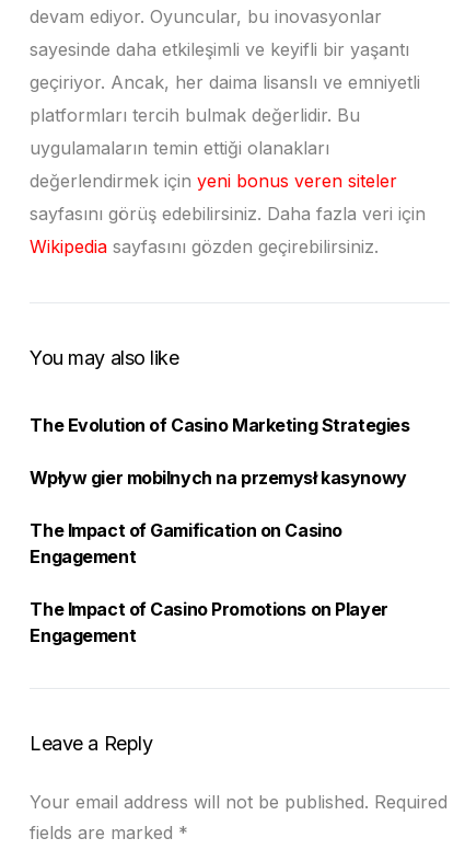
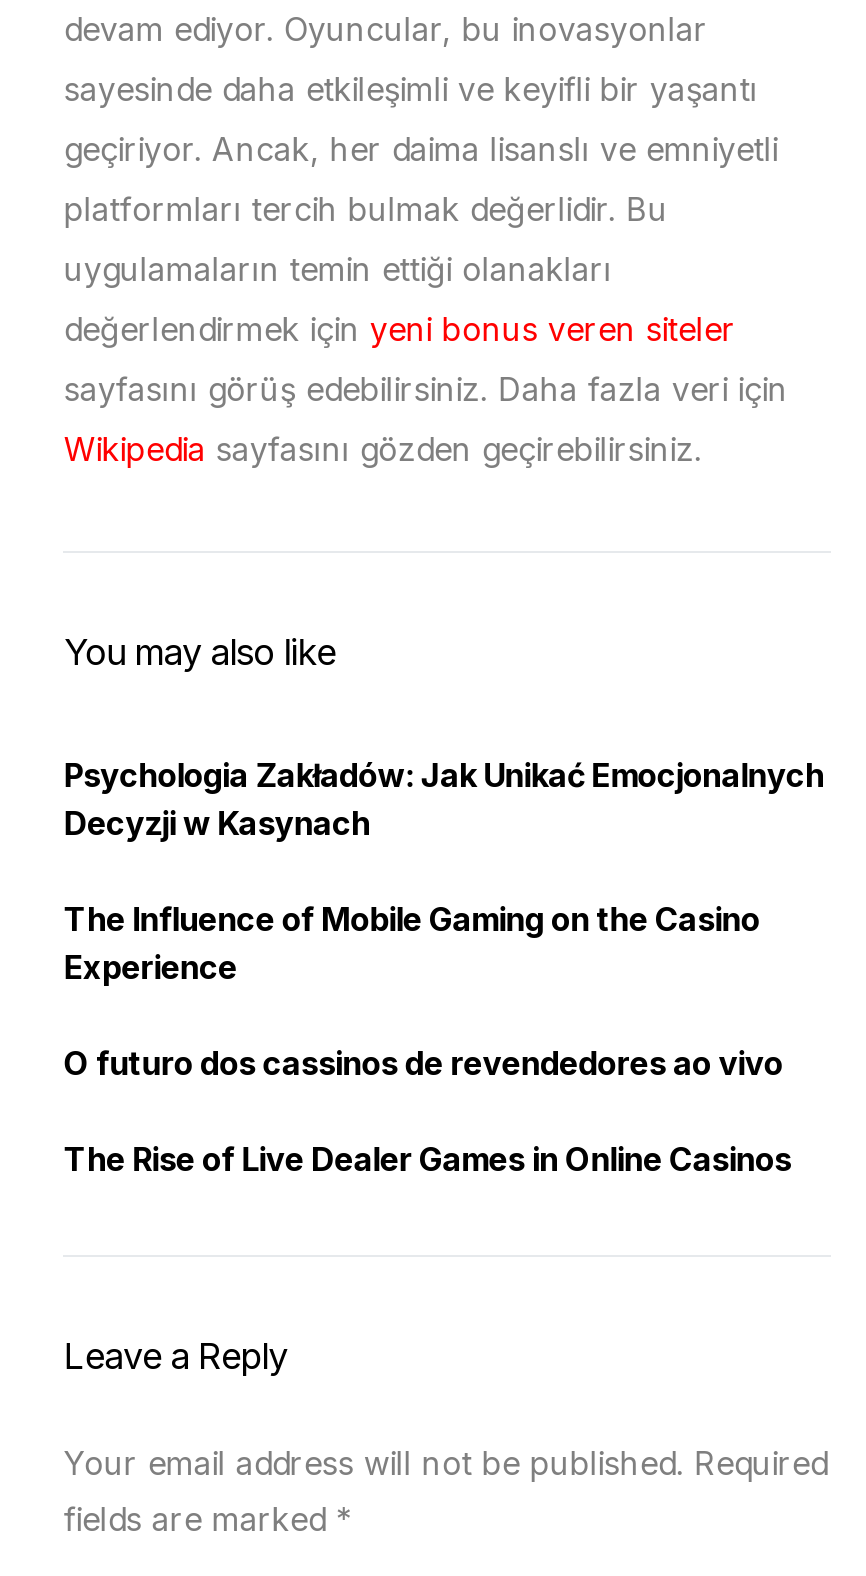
- The Evolution of Casino Marketing Strategies
+ Psychologia Zakładów: Jak Unikać Emocjonalnych
+ Decyzji w Kasynach

- Wpływ gier mobilnych na przemysł kasynowy
+ The Influence of Mobile Gaming on the Casino
+ Experience

- The Impact of Gamification on Casino
- Engagement
+ O futuro dos cassinos de revendedores ao vivo

- The Impact of Casino Promotions on Player
- Engagement
+ The Rise of Live Dealer Games in Online Casinos
